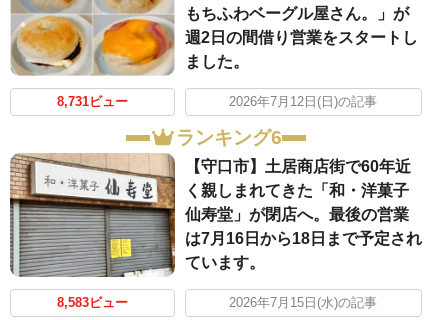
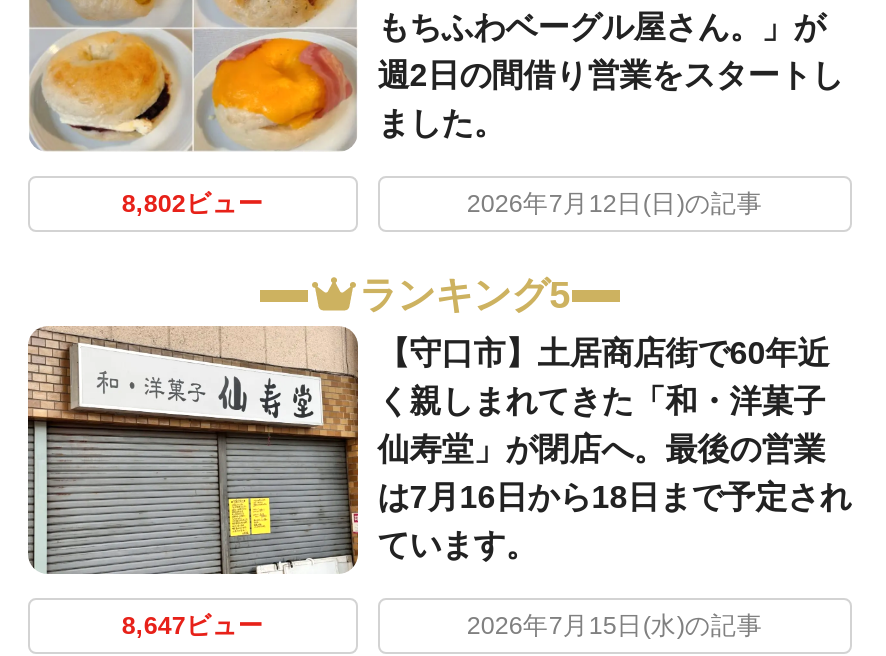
- 8,731ビュー
+ 8,802ビュー

- ランキング6
+ ランキング5

- 8,583ビュー
+ 8,647ビュー
